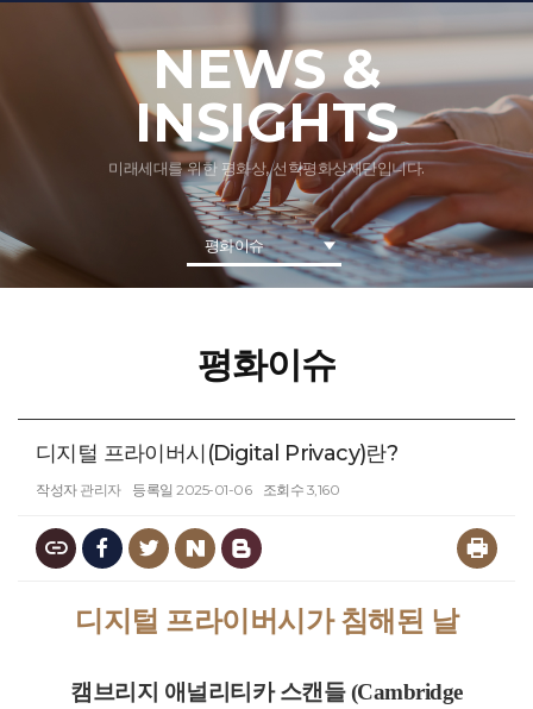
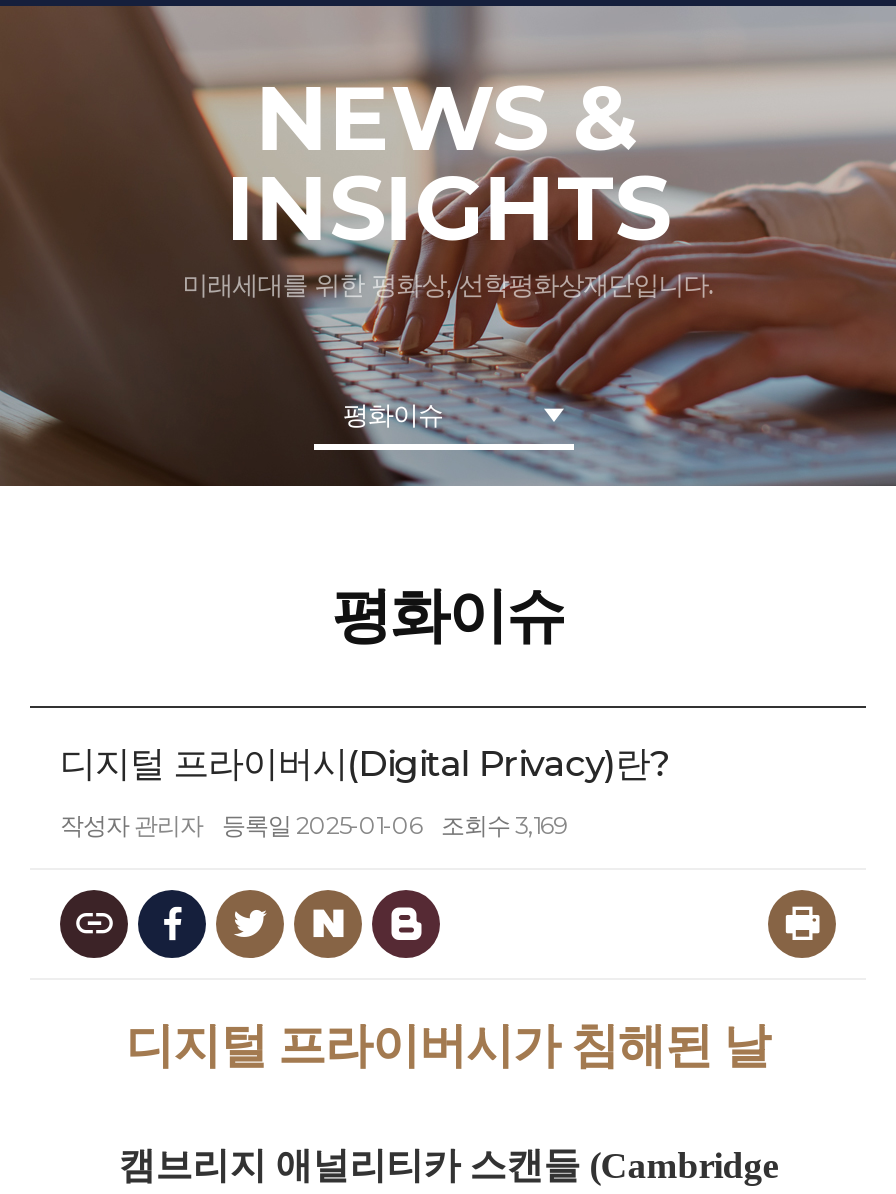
- 작성자 관리자 등록일 2025-01-06 조회수 3,160
+ 작성자 관리자 등록일 2025-01-06 조회수 3,169
